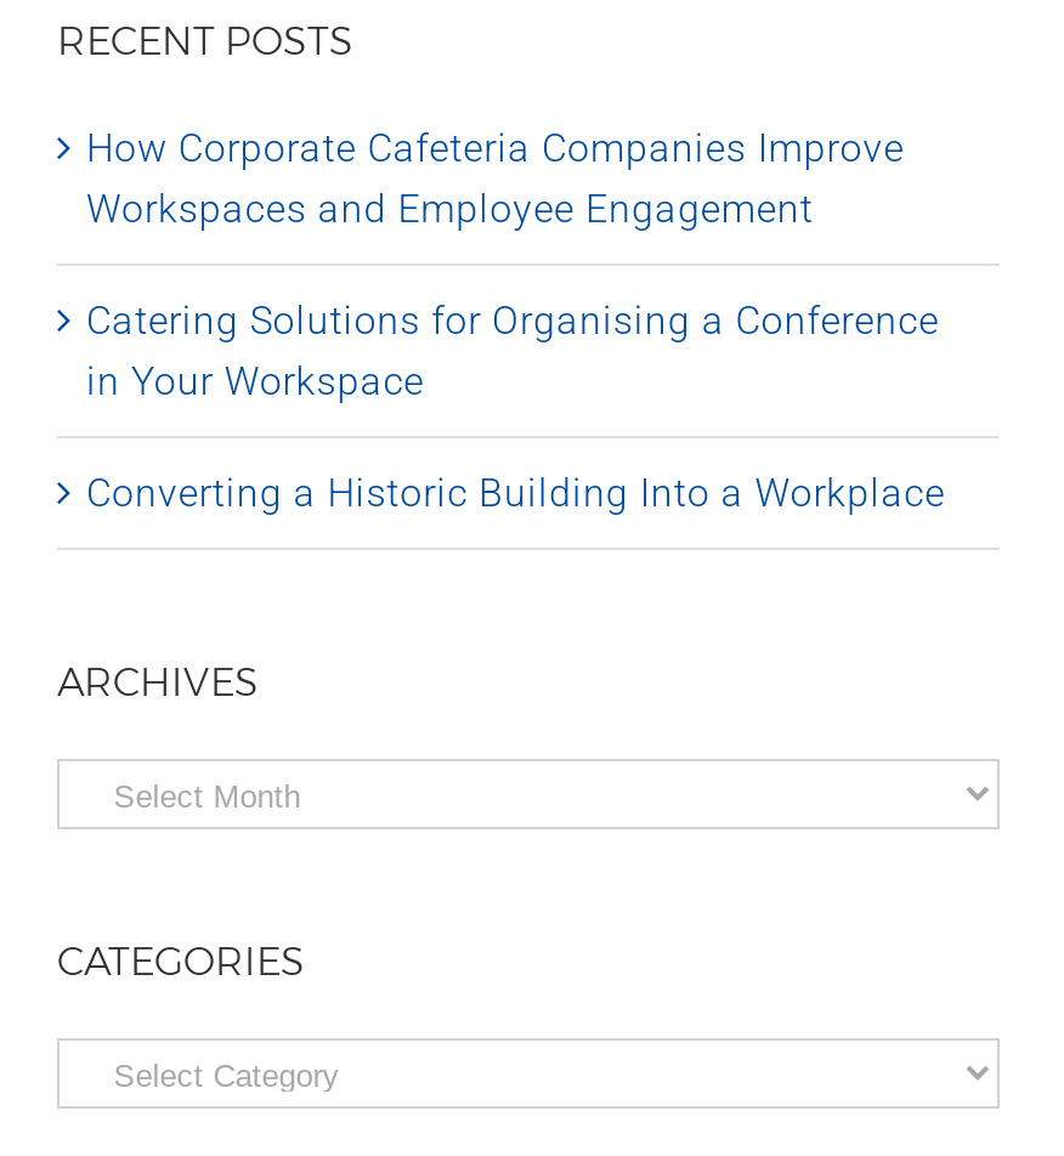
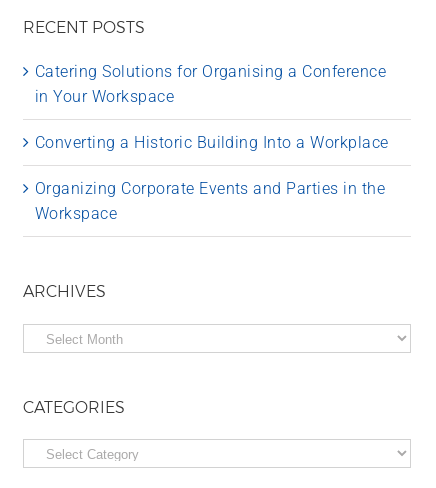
- How Corporate Cafeteria Companies Improve
- Workspaces and Employee Engagement

moved up: Catering Solutions for Organising a Conference | in Your Workspace | Converting a Historic Building Into a Workplace

+ Organizing Corporate Events and Parties in the
+ Workspace
